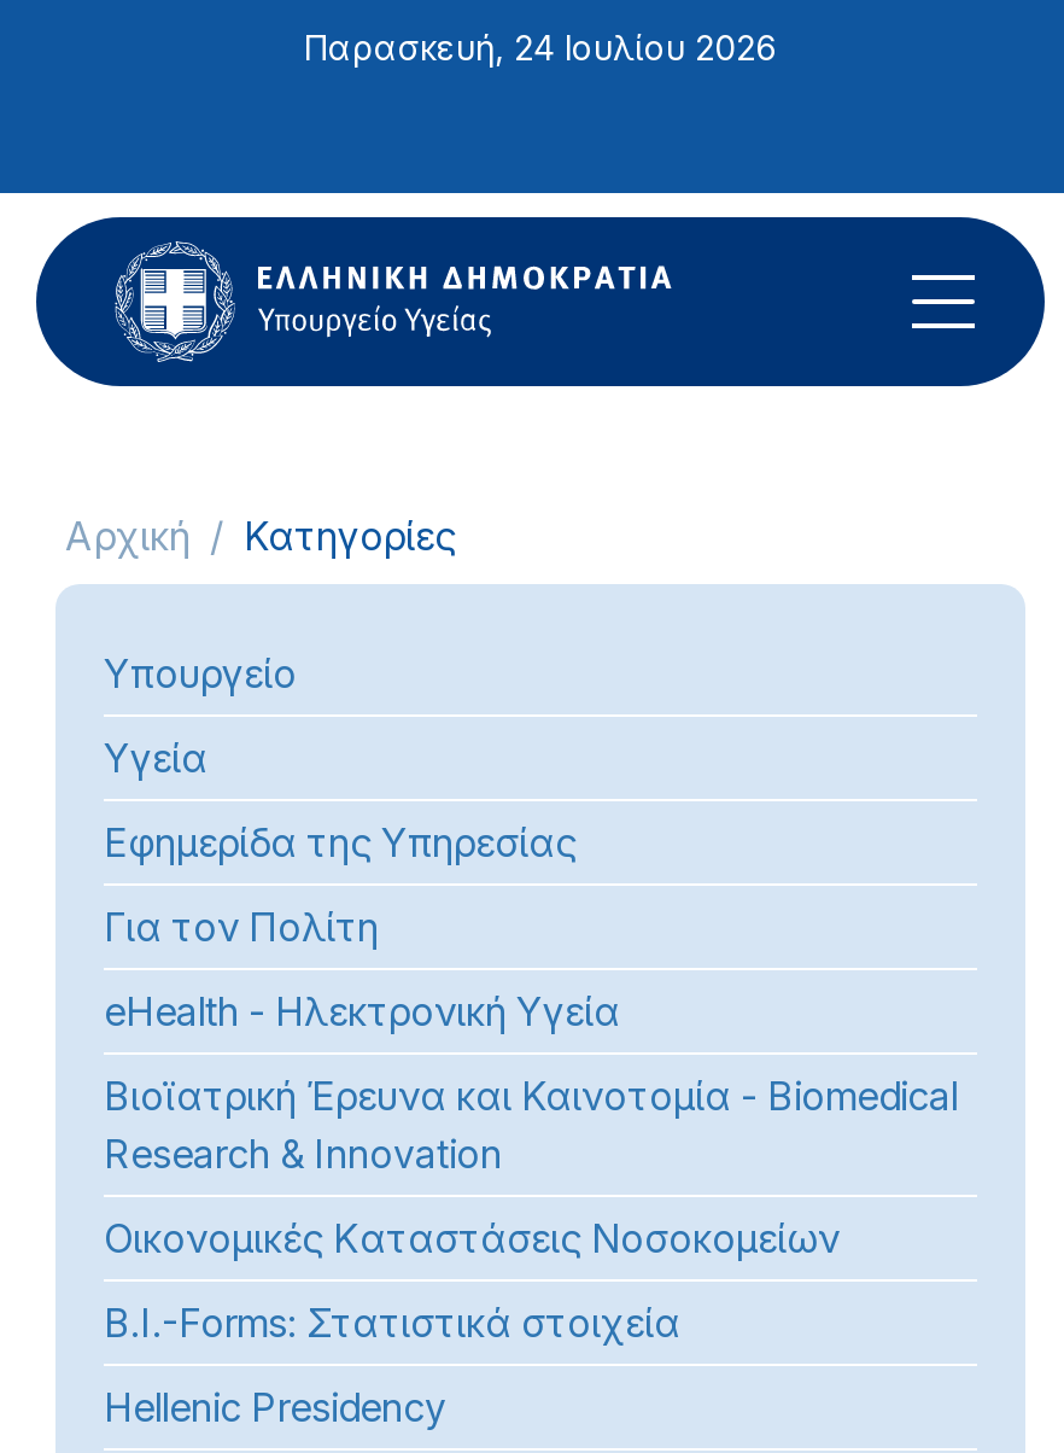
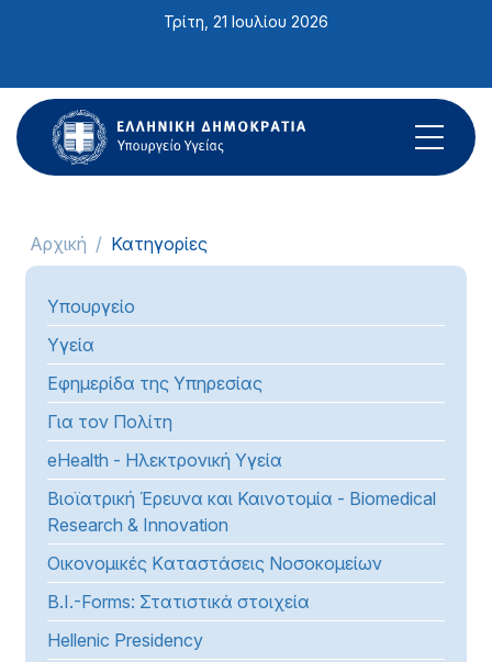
- Παρασκευή, 24 Ιουλίου 2026
+ Τρίτη, 21 Ιουλίου 2026
